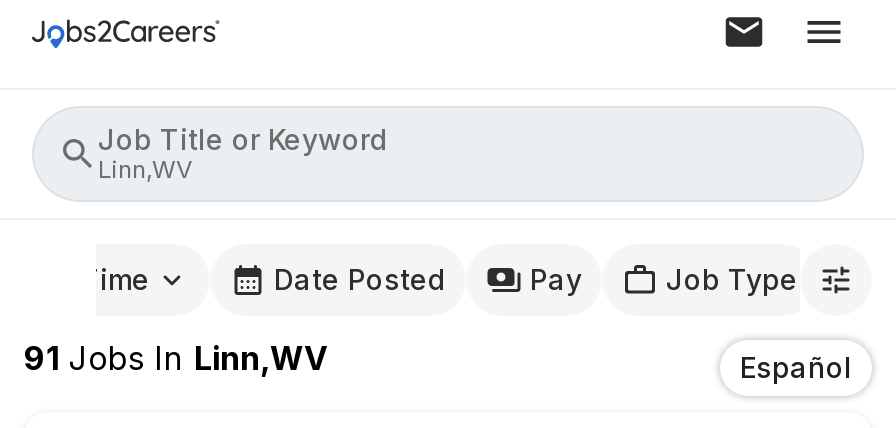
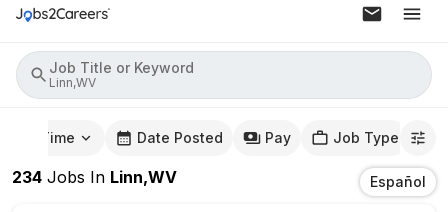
- 91 Jobs In Linn,WV
+ 234 Jobs In Linn,WV
